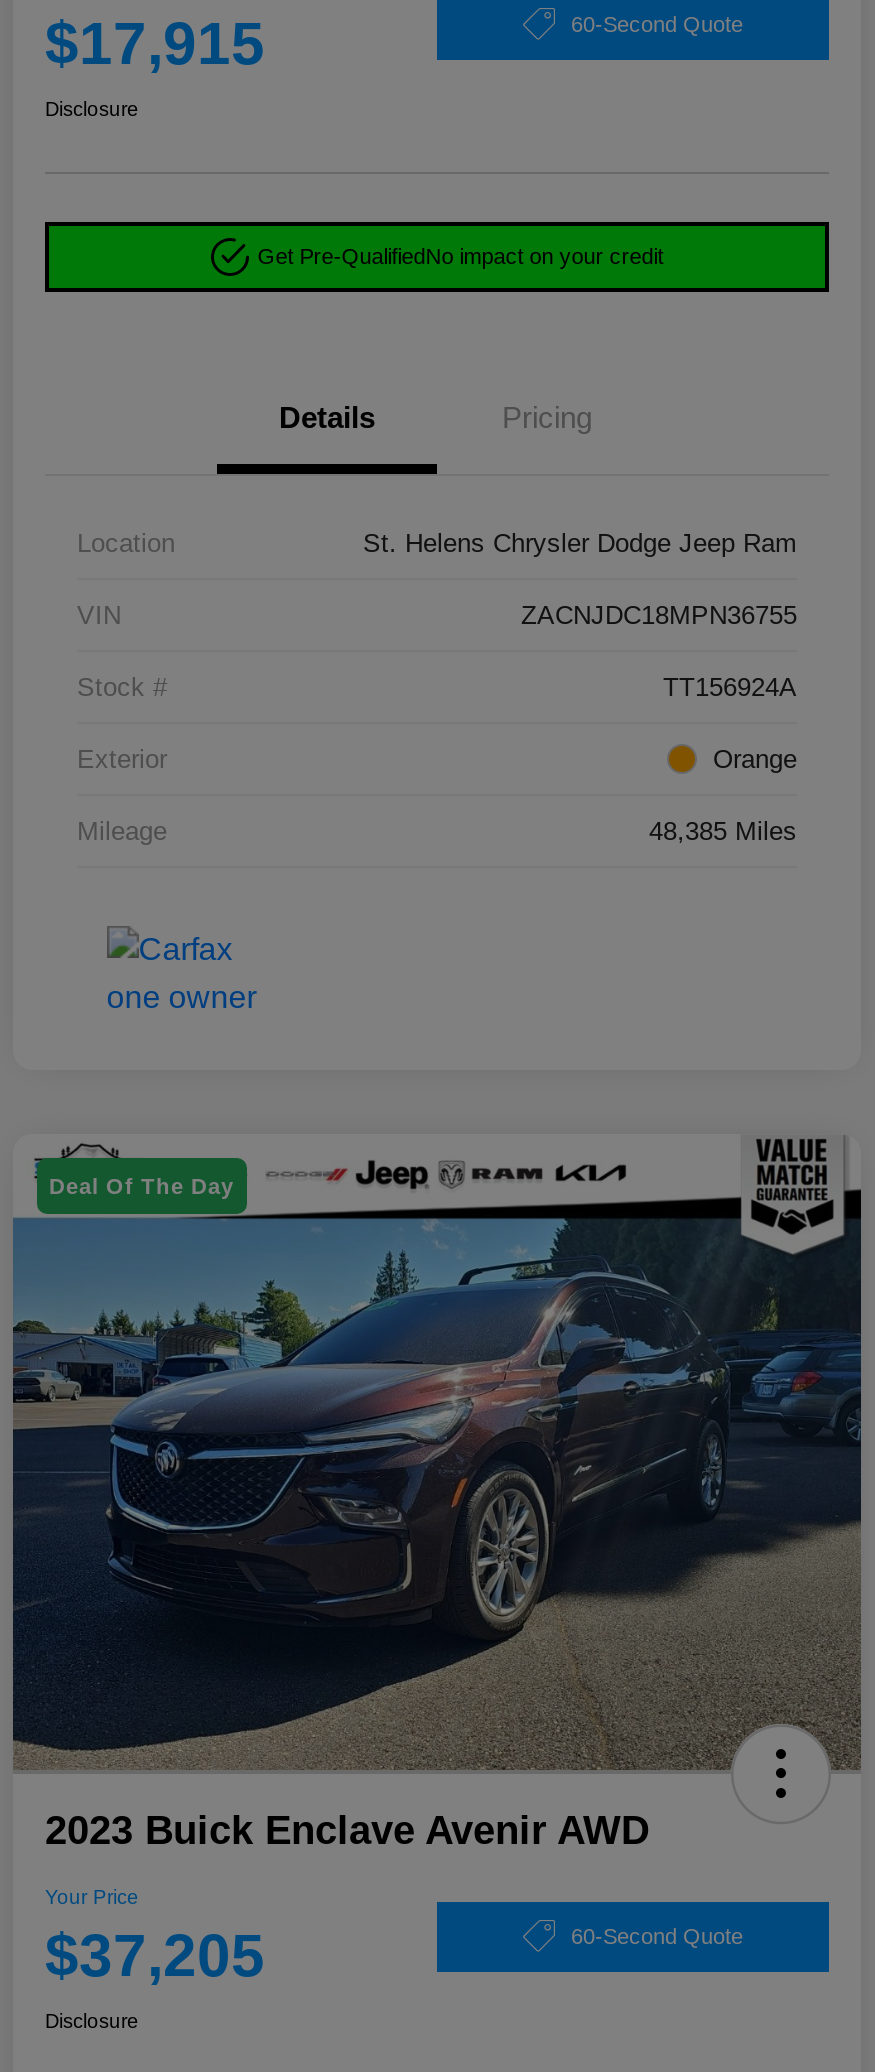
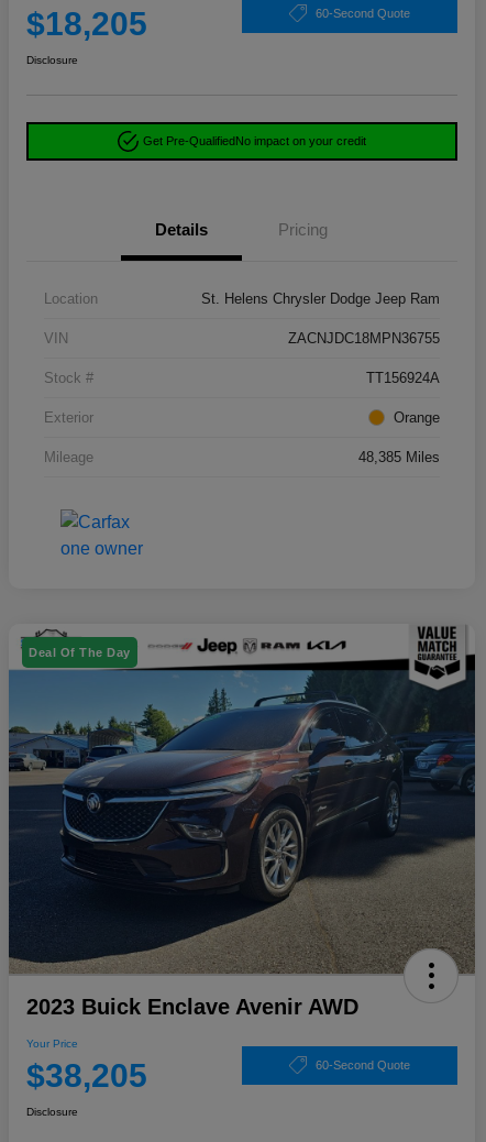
- $17,915
+ $18,205

- $37,205
+ $38,205
